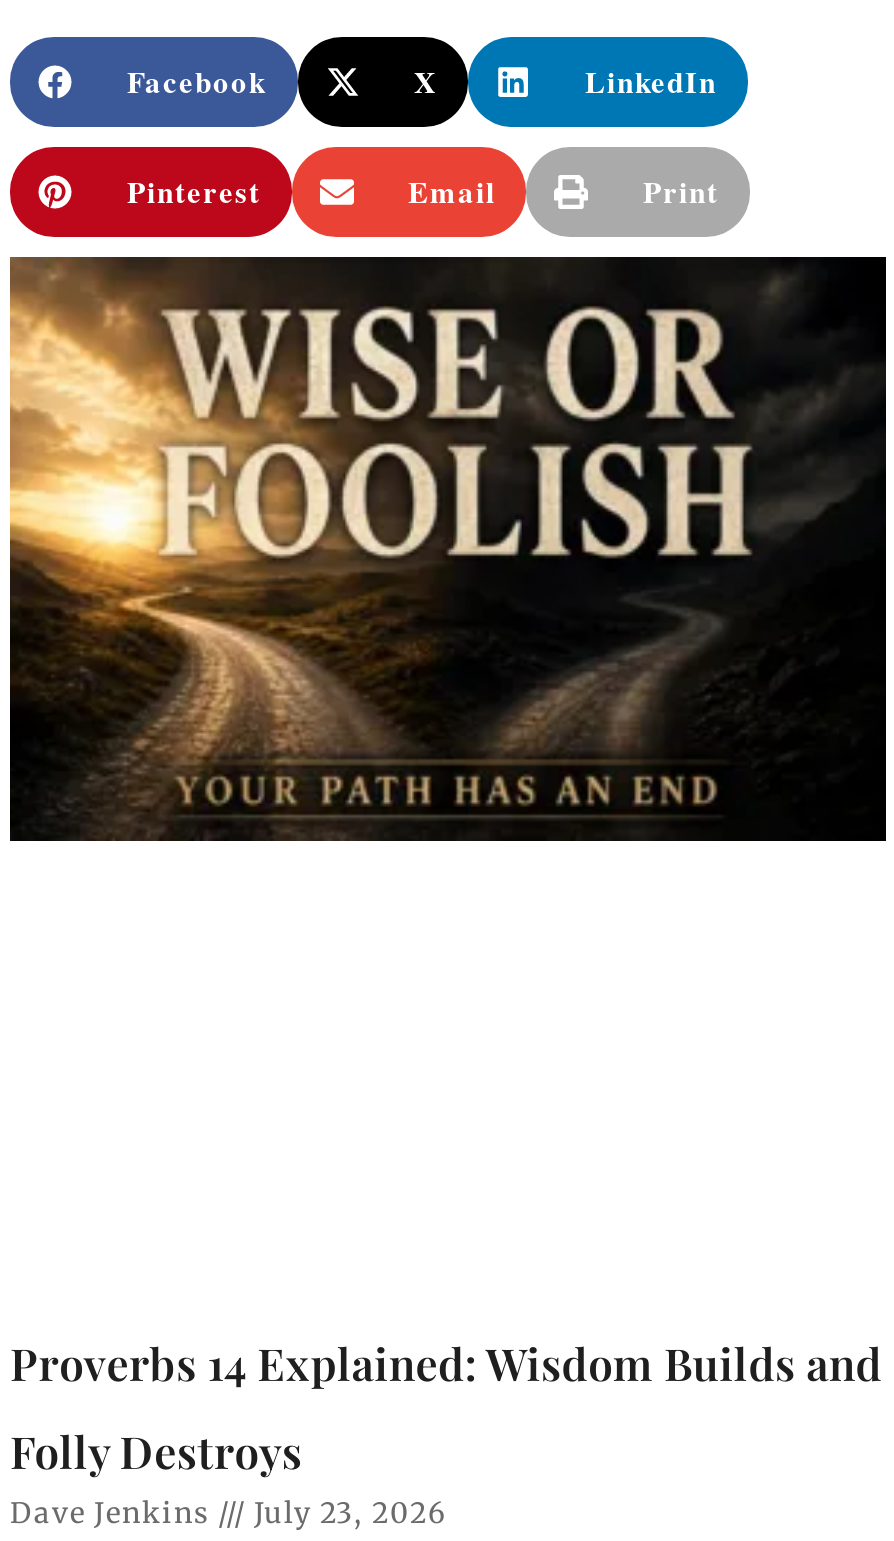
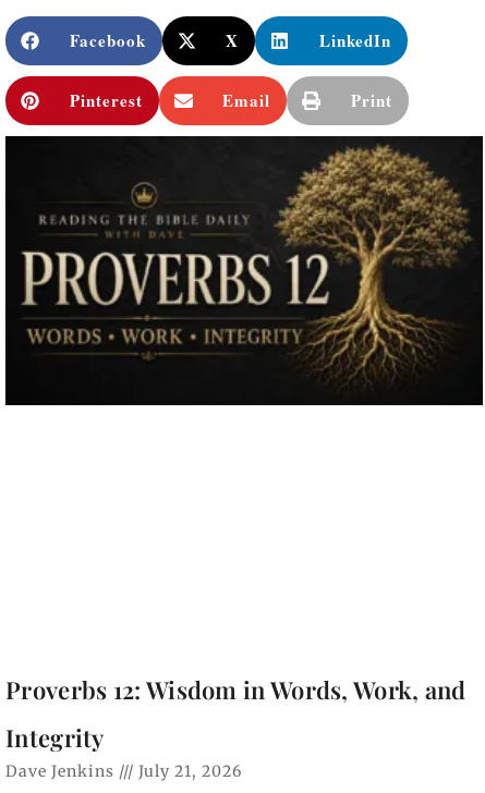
- [image]
+ [image]

- Proverbs 14 Explained: Wisdom Builds and
+ Proverbs 12: Wisdom in Words, Work, and

- Folly Destroys
+ Integrity

- Dave Jenkins July 23, 2026
+ Dave Jenkins July 21, 2026
